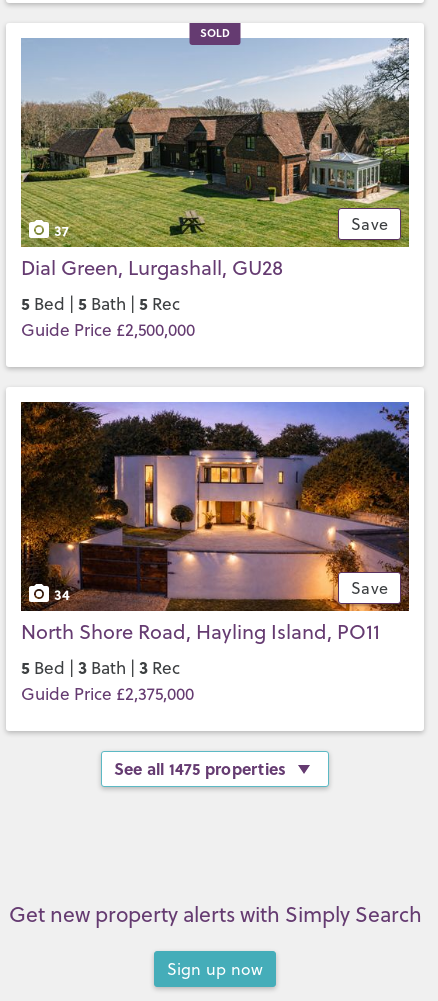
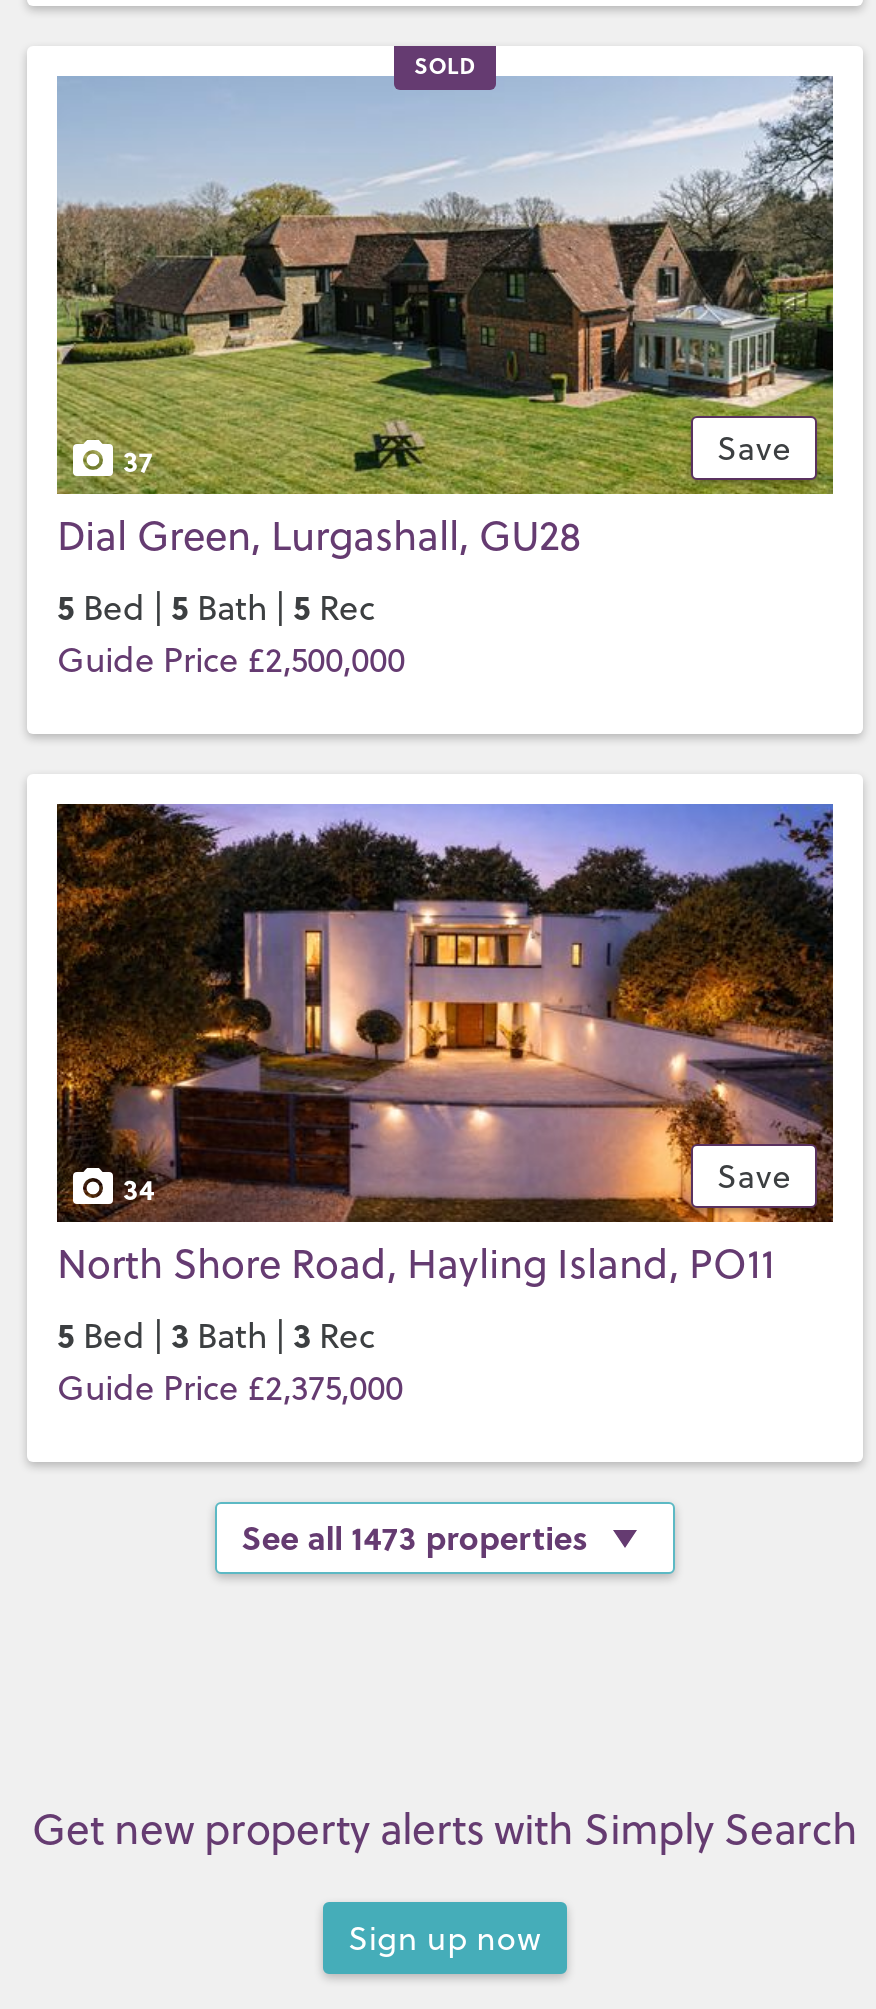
- See all 1475 properties
+ See all 1473 properties
